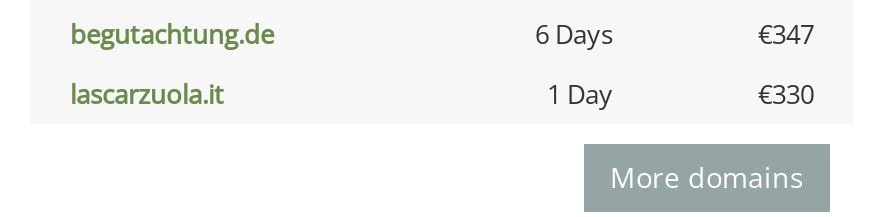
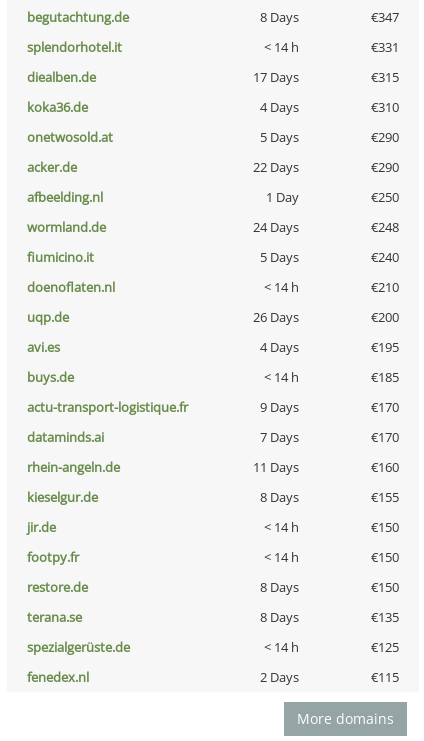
- 6 Days
+ 8 Days

- lascarzuola.it
+ splendorhotel.it
+ < 14 h
+ €331
+ diealben.de
+ 17 Days
+ €315
+ koka36.de
+ 4 Days
+ €310
+ onetwosold.at
+ 5 Days
+ €290
+ acker.de
+ 22 Days
+ €290
+ afbeelding.nl

- €330
+ €250
+ wormland.de
+ 24 Days
+ €248
+ fiumicino.it
+ 5 Days
+ €240
+ doenoflaten.nl
+ < 14 h
+ €210
+ uqp.de
+ 26 Days
+ €200
+ avi.es
+ 4 Days
+ €195
+ buys.de
+ < 14 h
+ €185
+ actu-transport-logistique.fr
+ 9 Days
+ €170
+ dataminds.ai
+ 7 Days
+ €170
+ rhein-angeln.de
+ 11 Days
+ €160
+ kieselgur.de
+ 8 Days
+ €155
+ jir.de
+ < 14 h
+ €150
+ footpy.fr
+ < 14 h
+ €150
+ restore.de
+ 8 Days
+ €150
+ terana.se
+ 8 Days
+ €135
+ spezialgerüste.de
+ < 14 h
+ €125
+ fenedex.nl
+ 2 Days
+ €115
